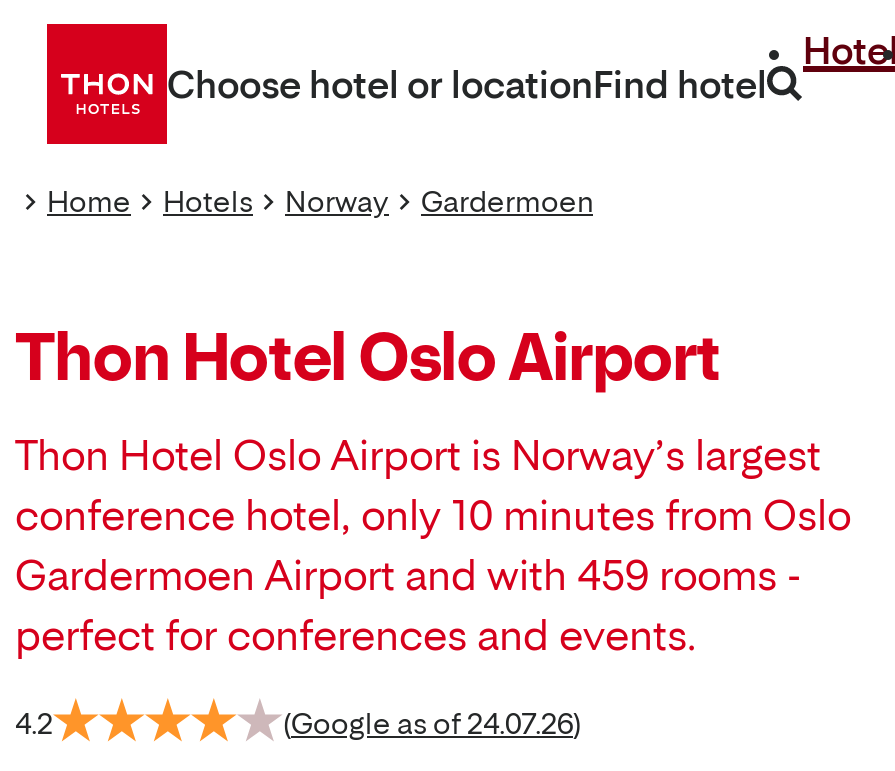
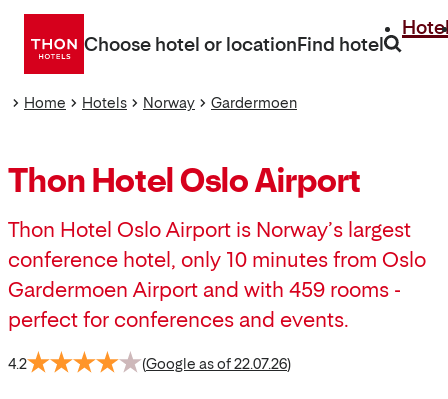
- (Google as of 24.07.26)
+ (Google as of 22.07.26)
